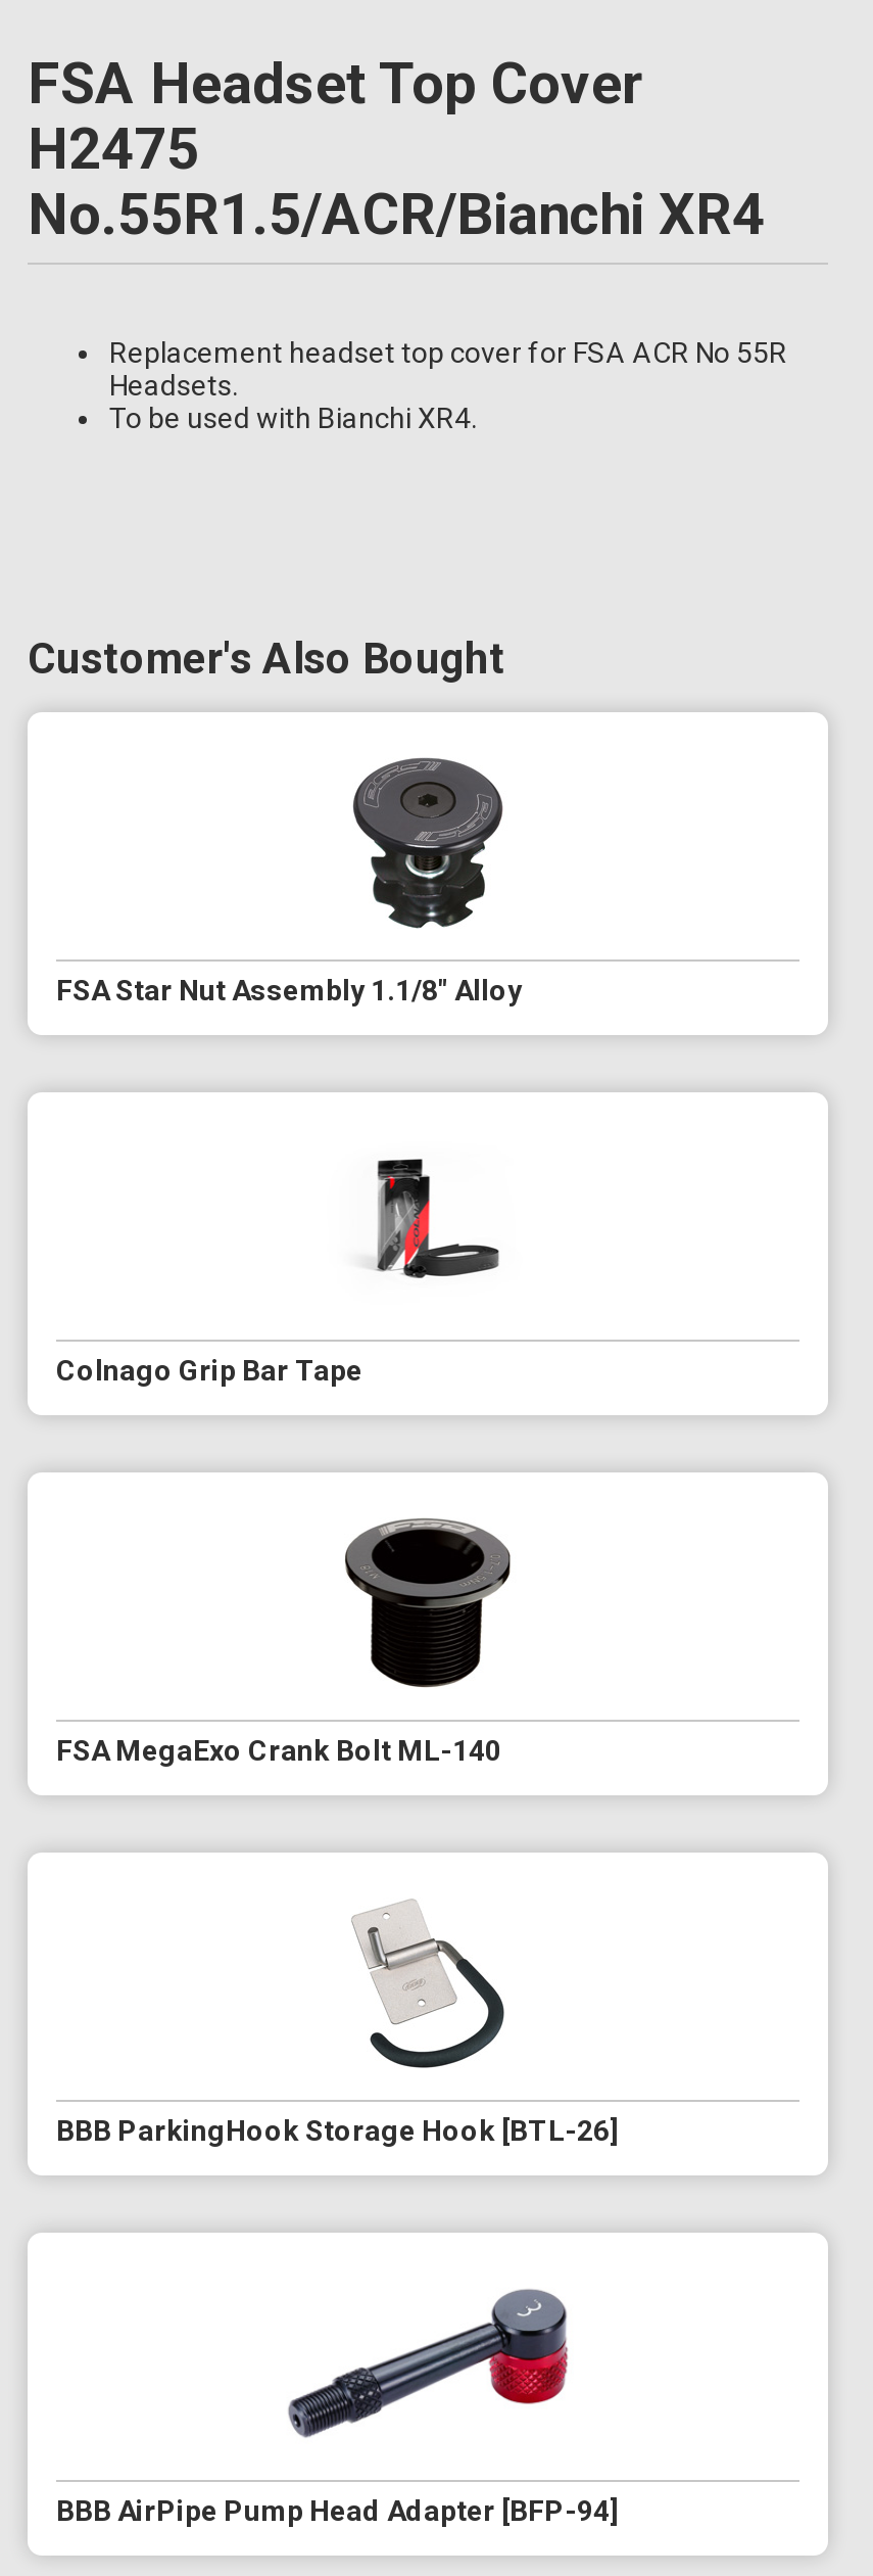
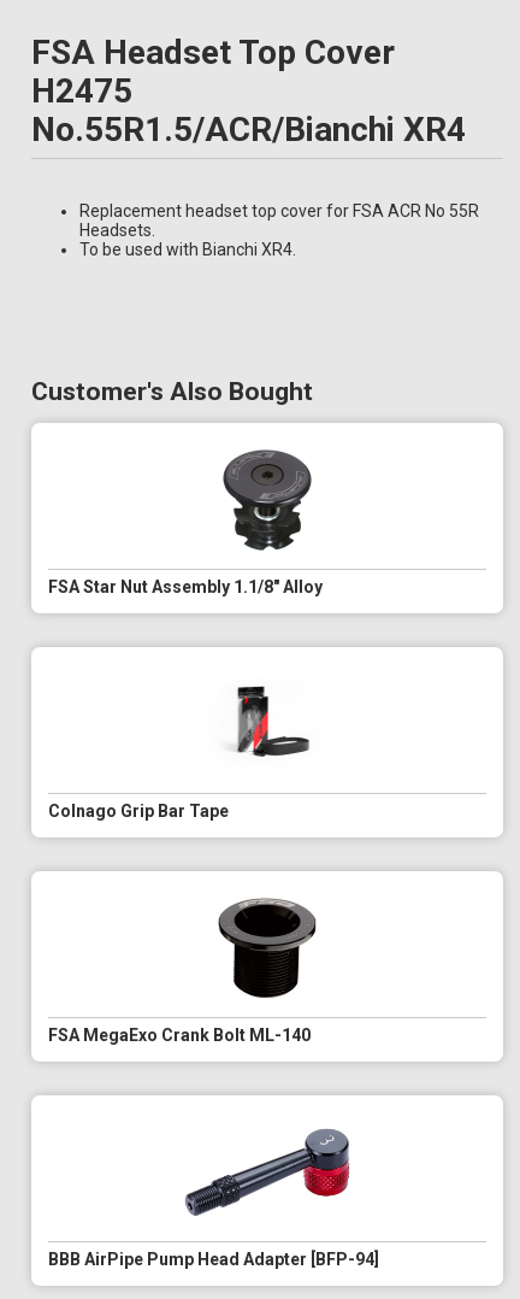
- [image]
- BBB ParkingHook Storage Hook [BTL-26]
